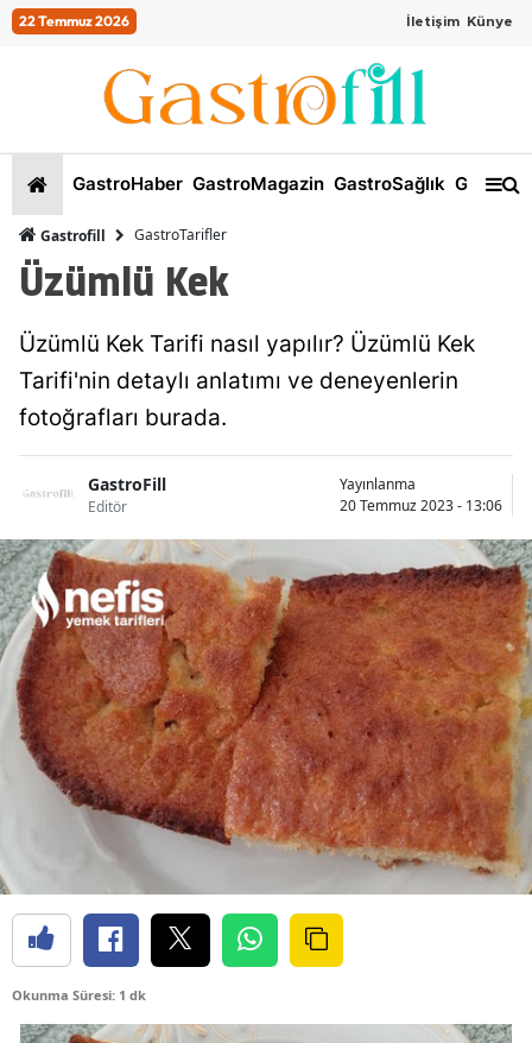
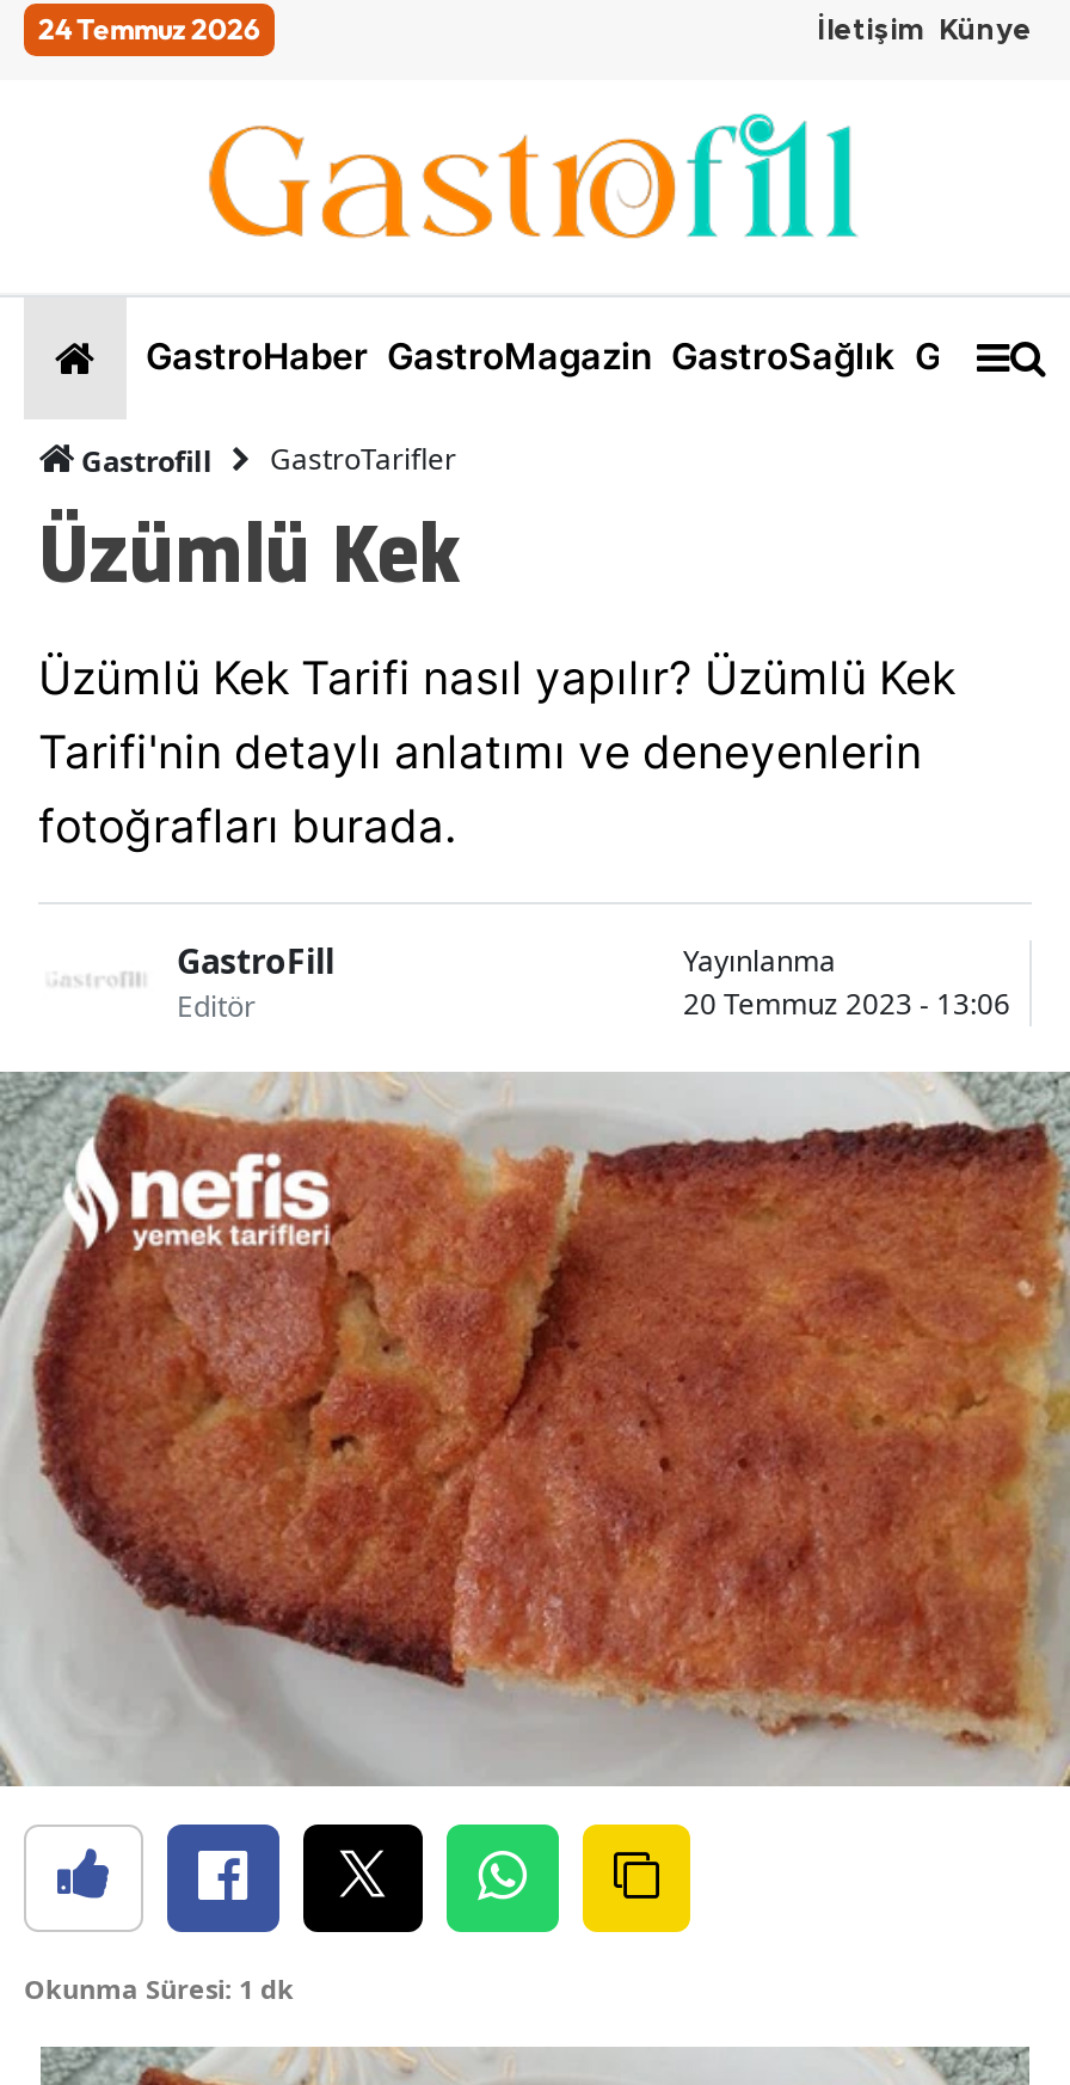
- 22 Temmuz 2026
+ 24 Temmuz 2026
